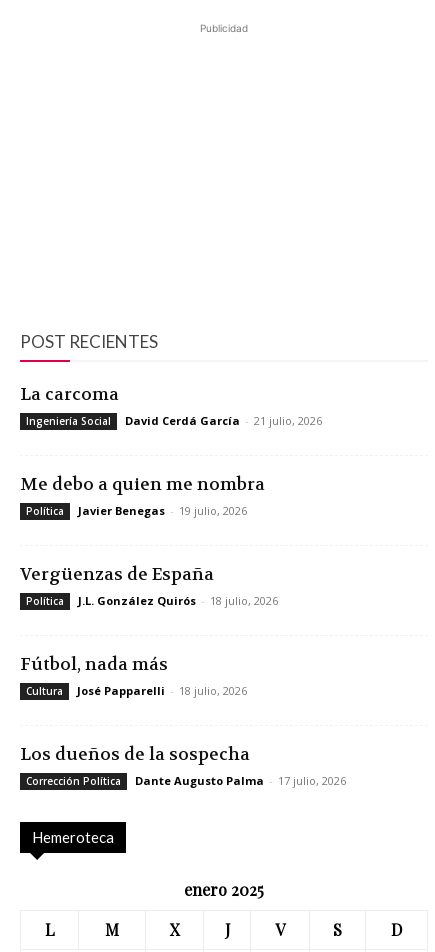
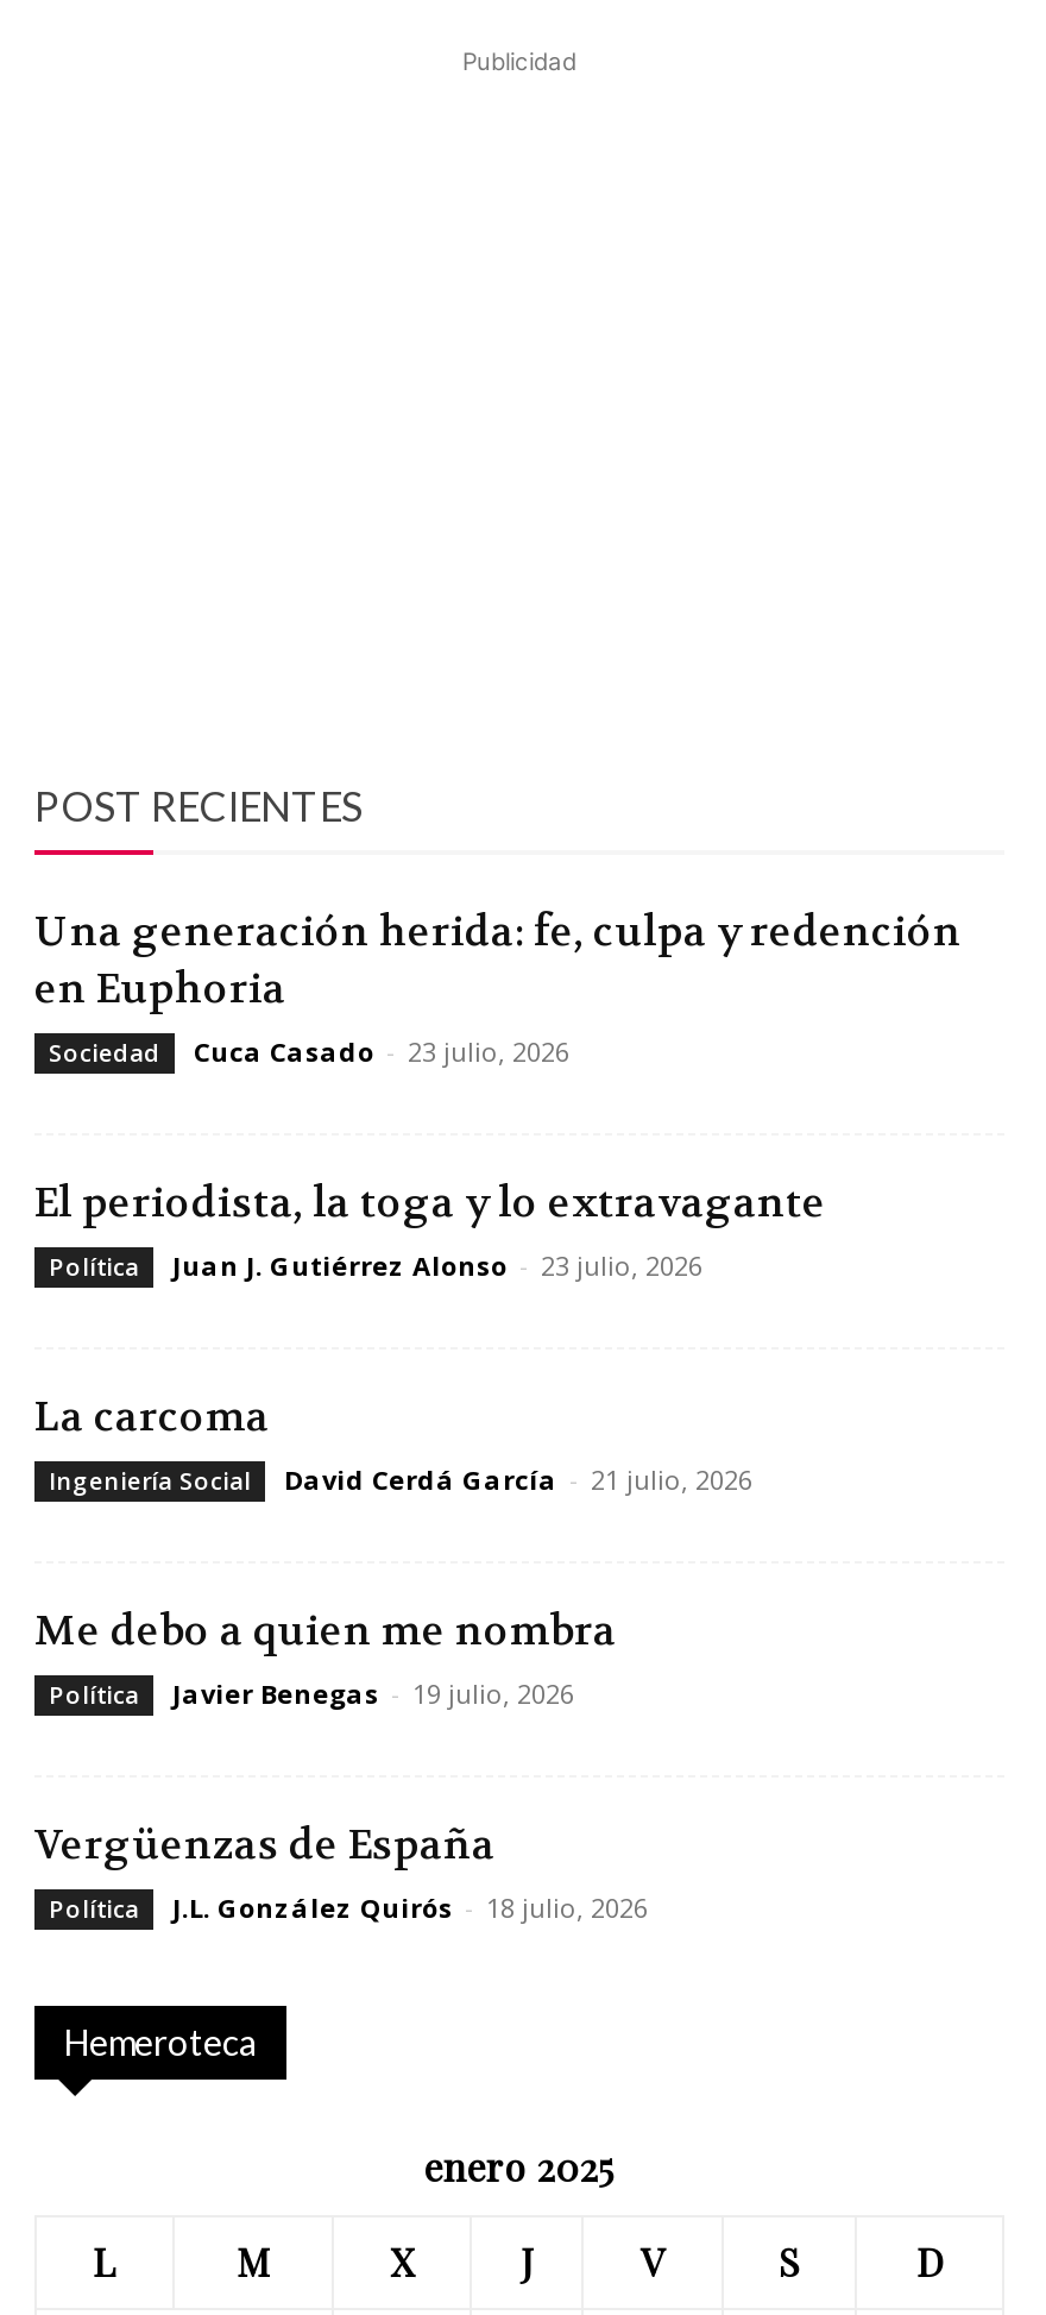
+ Una generación herida: fe, culpa y redención
+ en Euphoria
+ Sociedad
+ Cuca Casado - 23 julio, 2026
+ El periodista, la toga y lo extravagante
+ Política
+ Juan J. Gutiérrez Alonso - 23 julio, 2026

moved down: La carcoma | Ingeniería Social | David Cerdá García - 21 julio, 2026 | ... | Política | J.L. González Quirós - 18 julio, 2026

- Fútbol, nada más
- Cultura
- José Papparelli - 18 julio, 2026
- Los dueños de la sospecha
- Corrección Política
- Dante Augusto Palma - 17 julio, 2026
